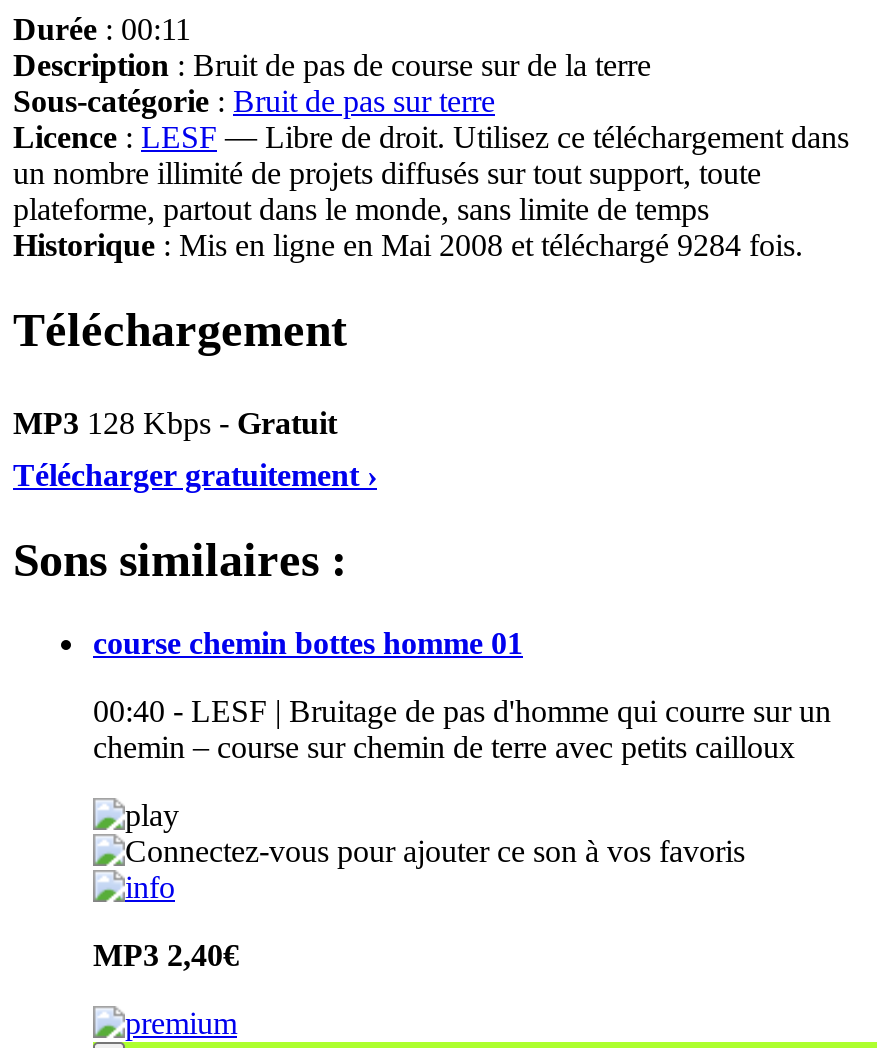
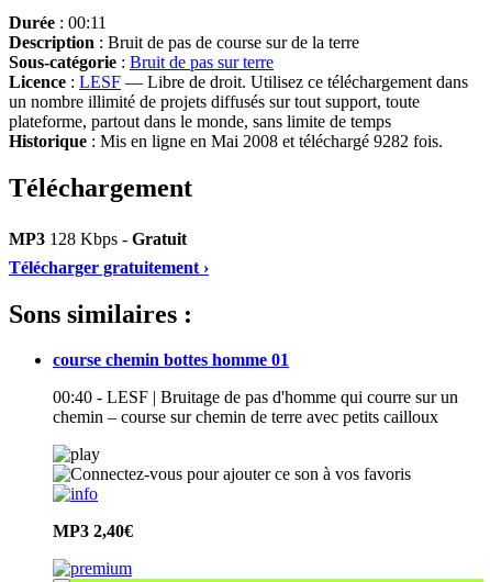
- Historique: Mis en ligne en Mai 2008 et téléchargé 9284 fois.
+ Historique: Mis en ligne en Mai 2008 et téléchargé 9282 fois.
